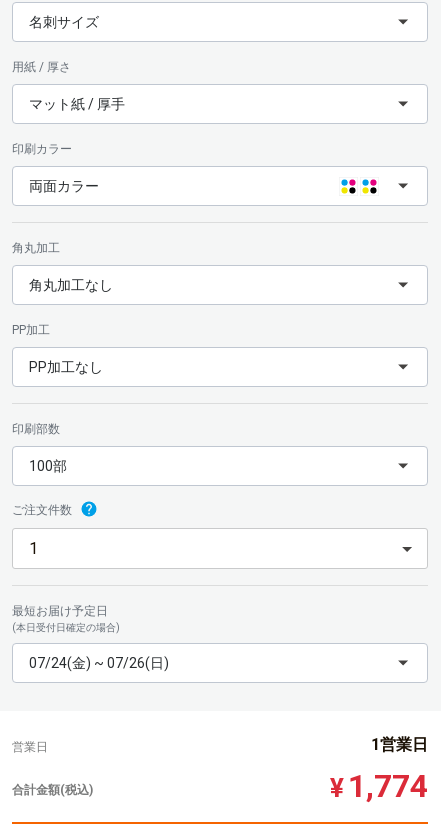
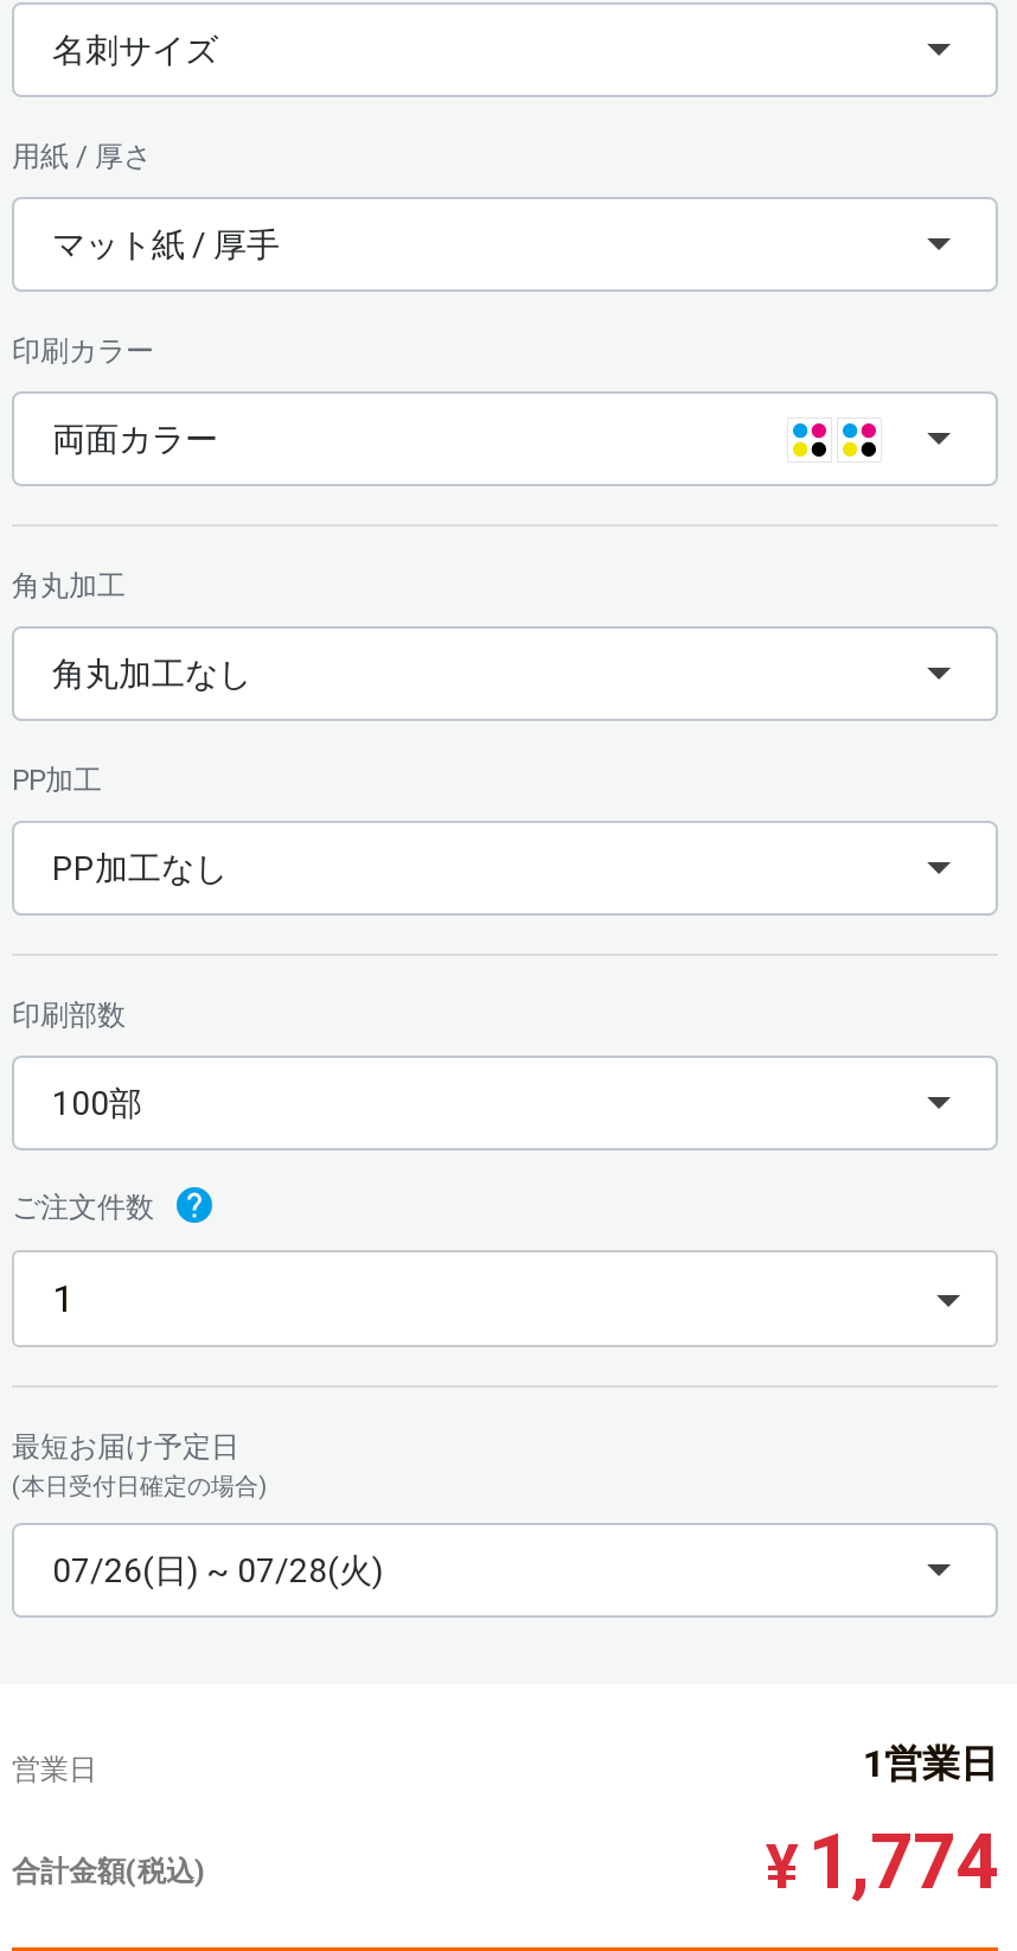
- 07/24(金) ~ 07/26(日)
+ 07/26(日) ~ 07/28(火)
